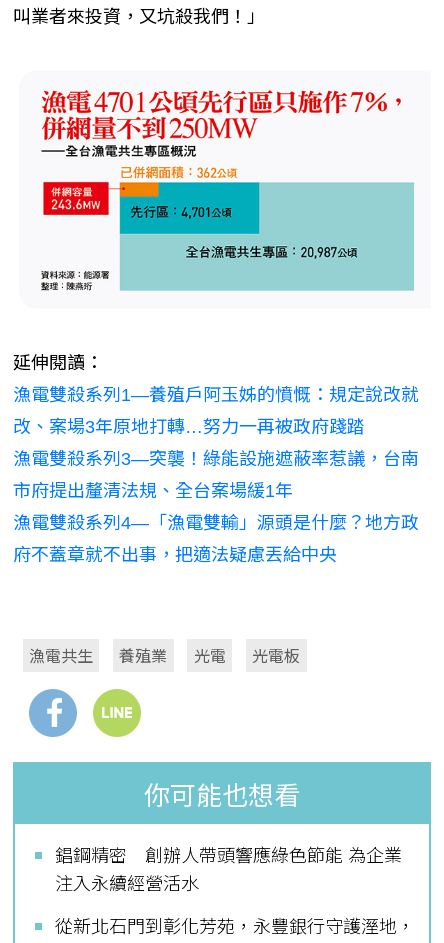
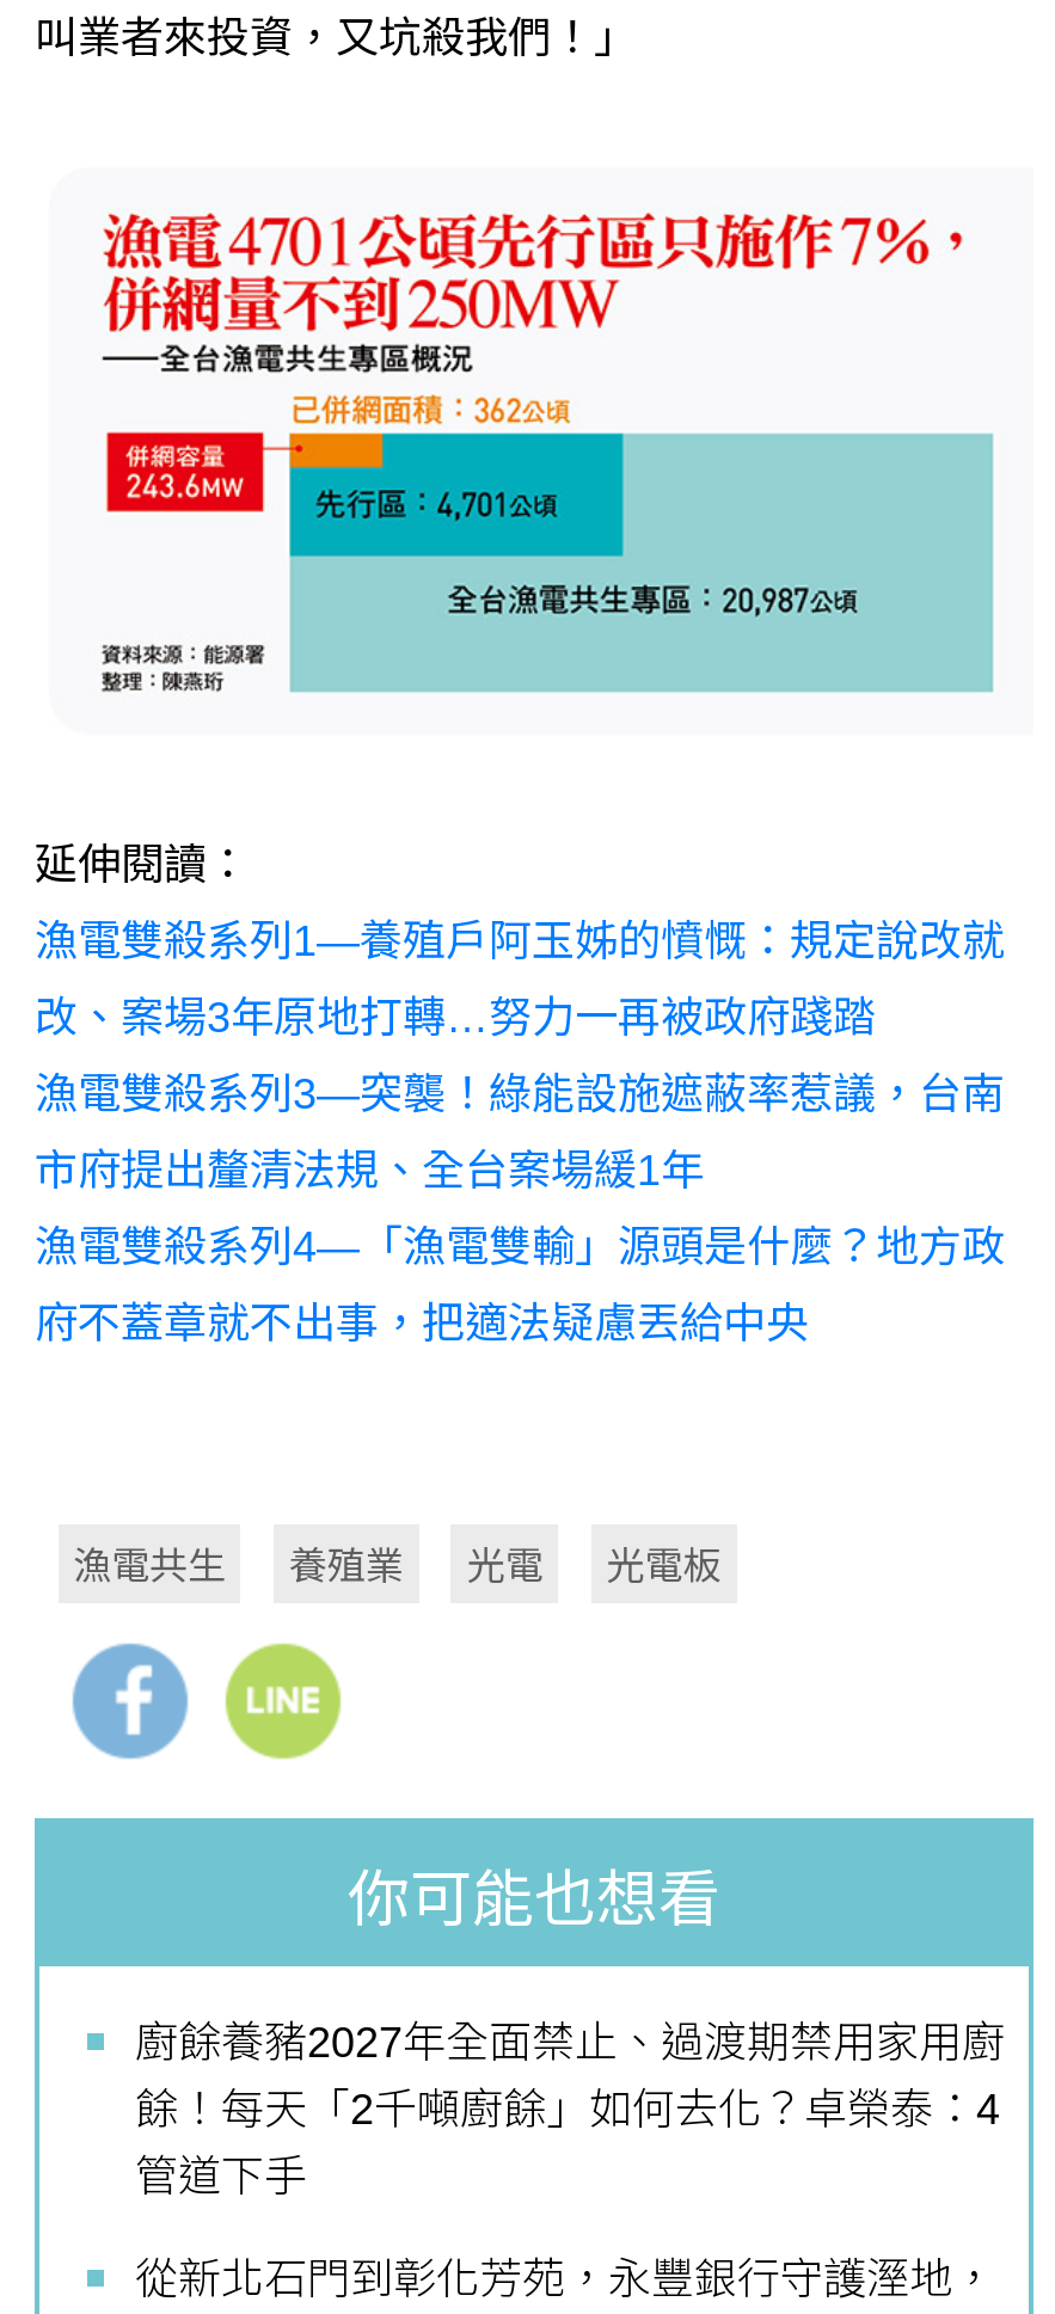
- 錩鋼精密 創辦人帶頭響應綠色節能 為企業
- 注入永續經營活水
+ 廚餘養豬2027年全面禁止、過渡期禁用家用廚
+ 餘！每天「2千噸廚餘」如何去化？卓榮泰：4
+ 管道下手
